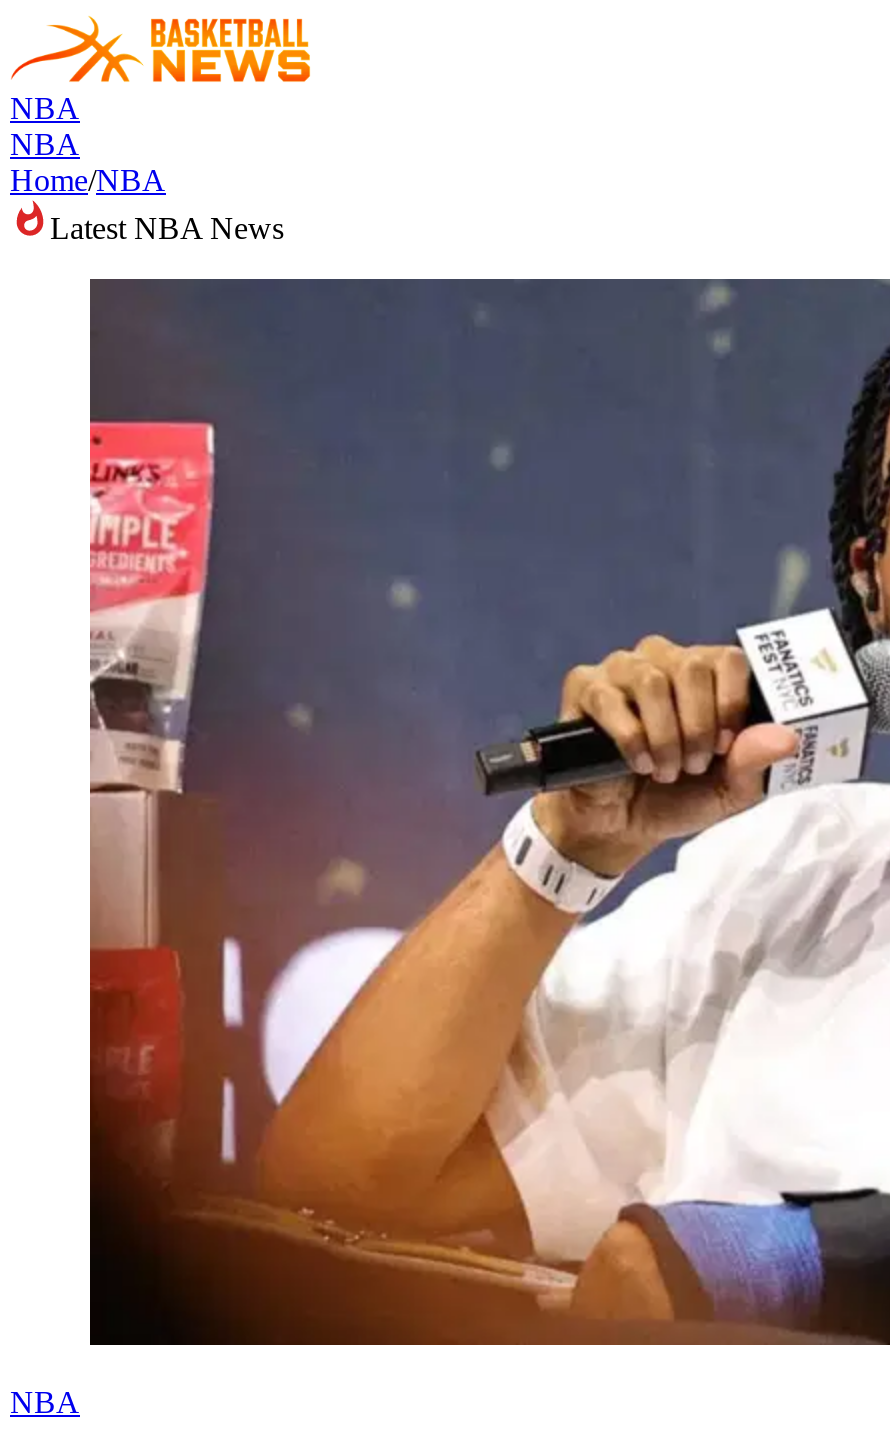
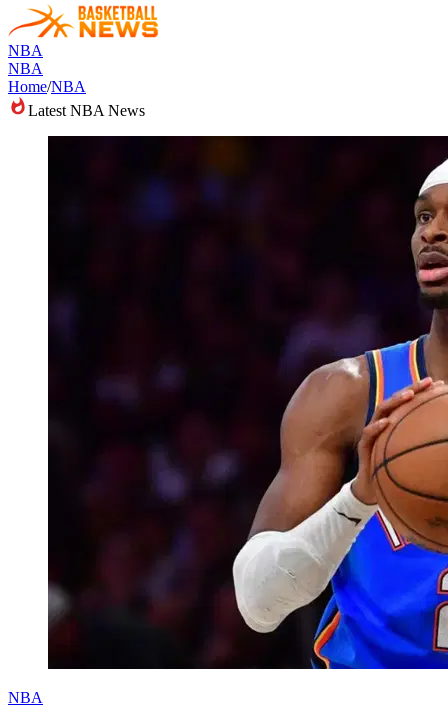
- [image]
+ [image]
